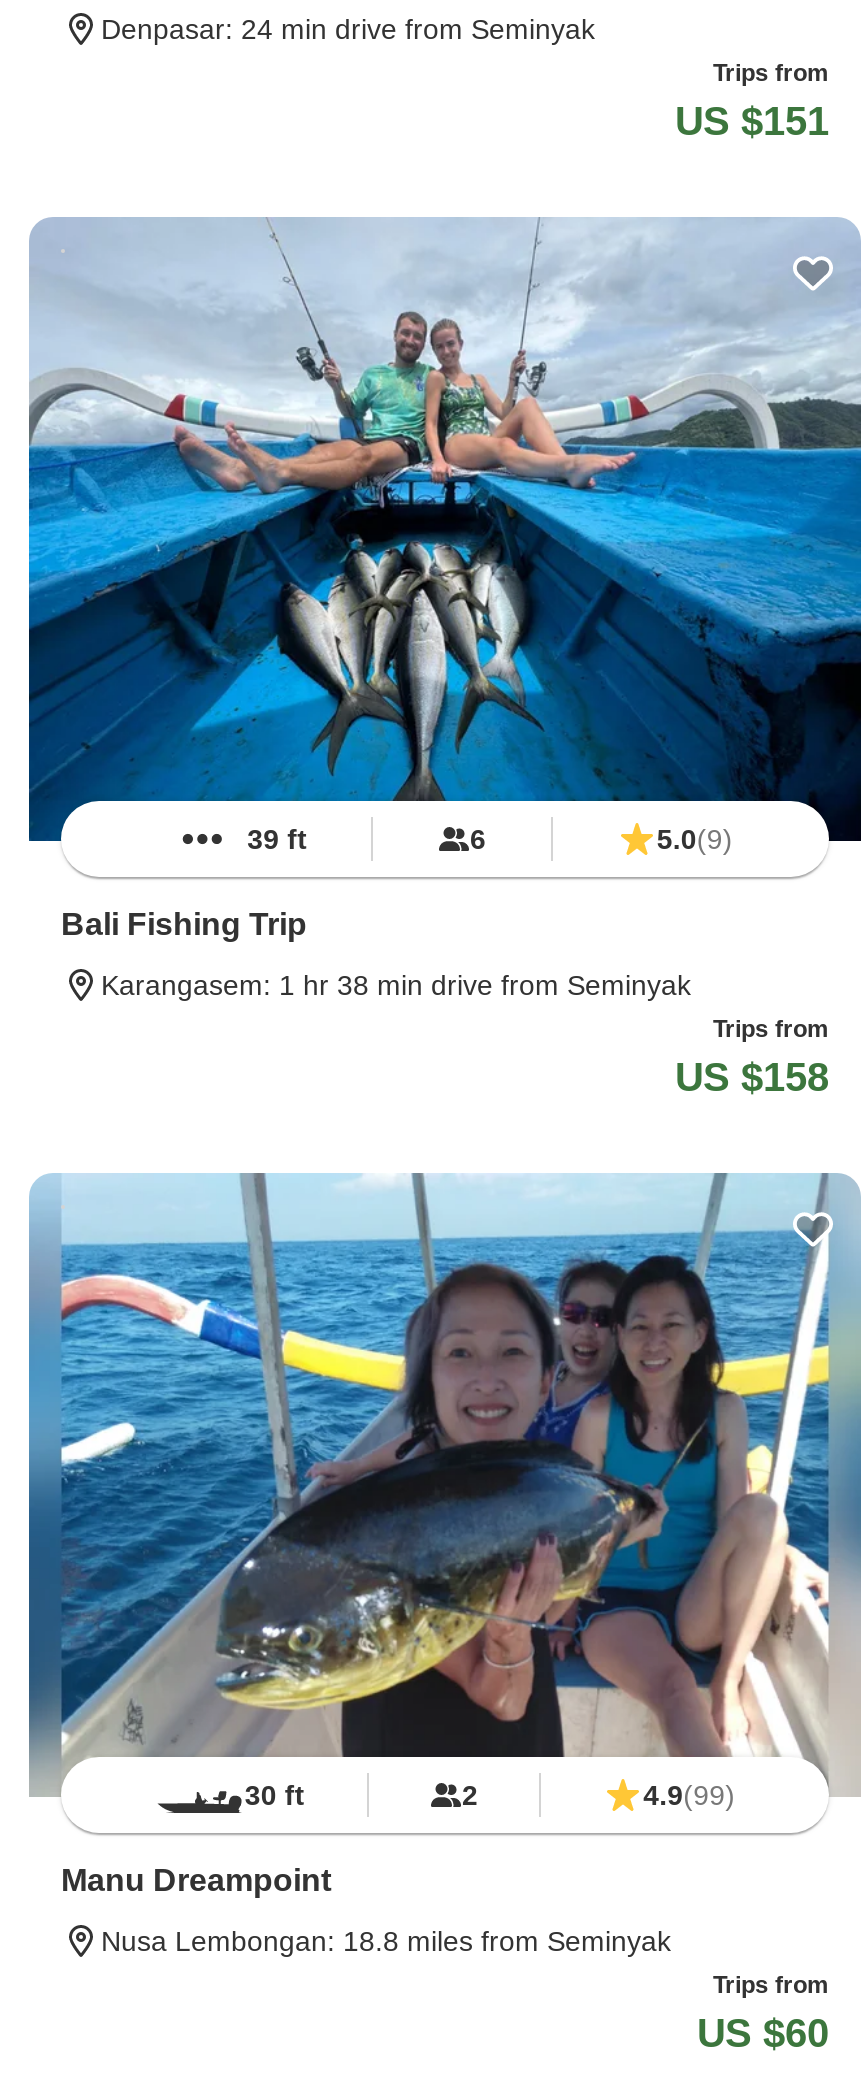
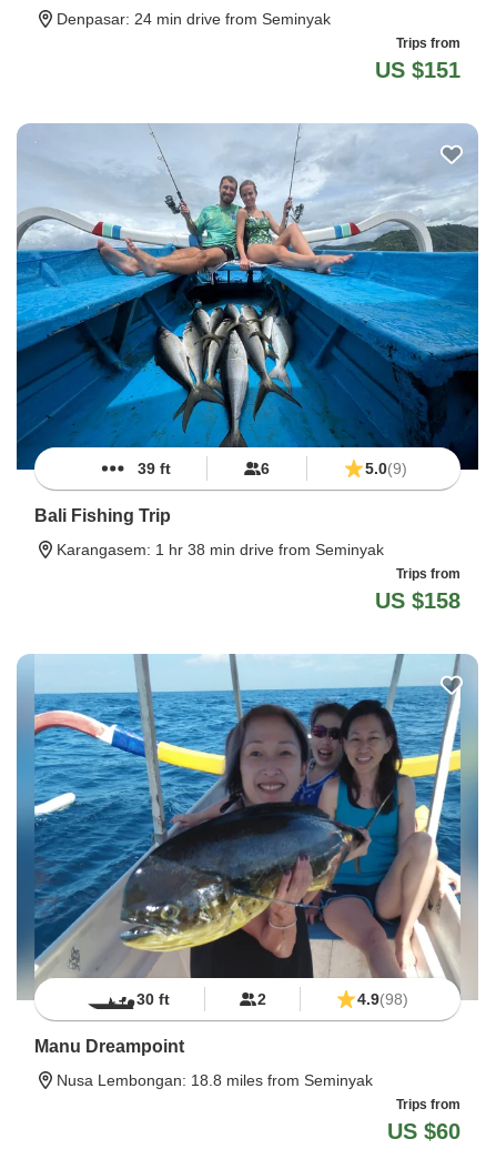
- 4.9(99)
+ 4.9(98)
